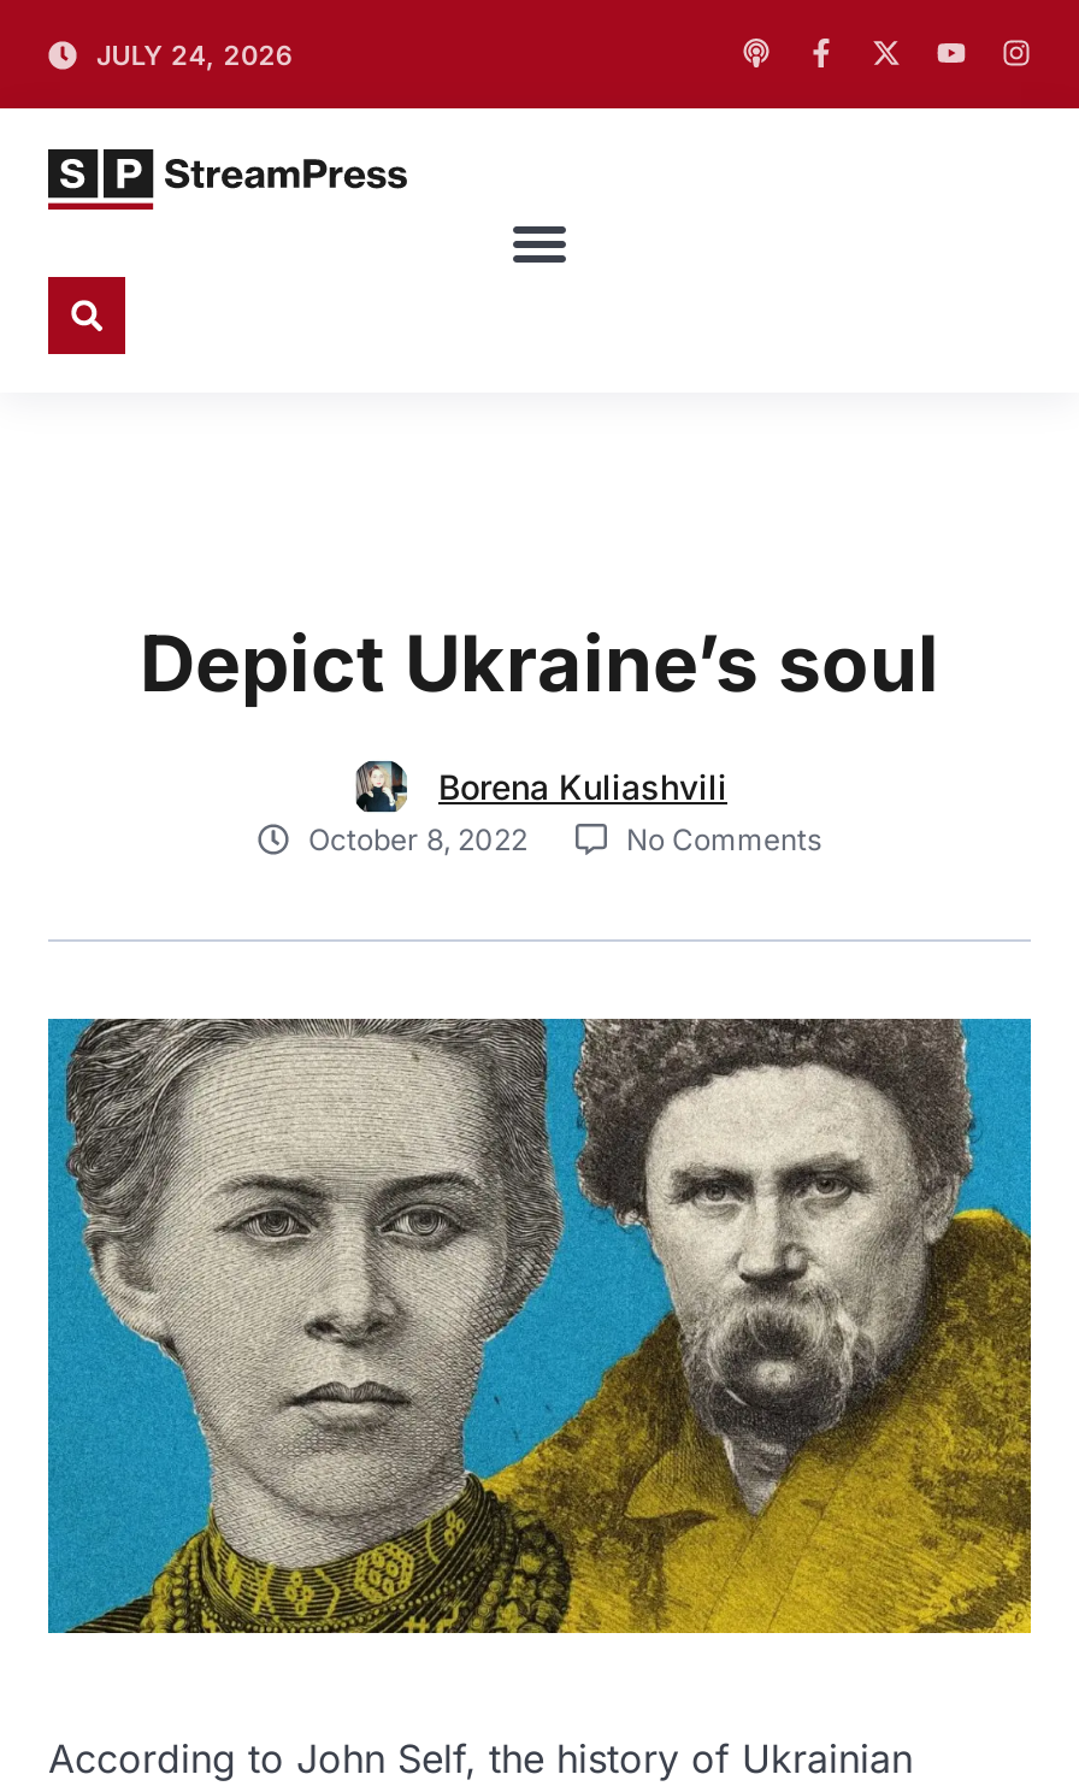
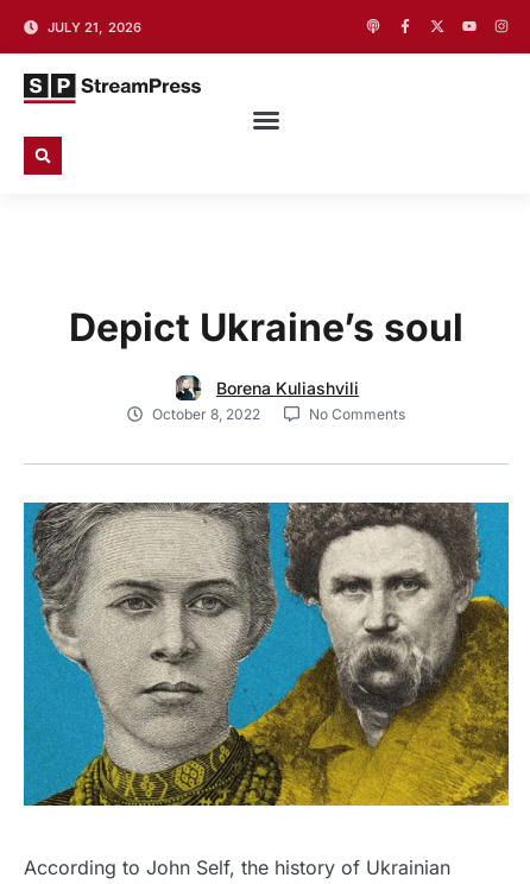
- JULY 24, 2026
+ JULY 21, 2026
